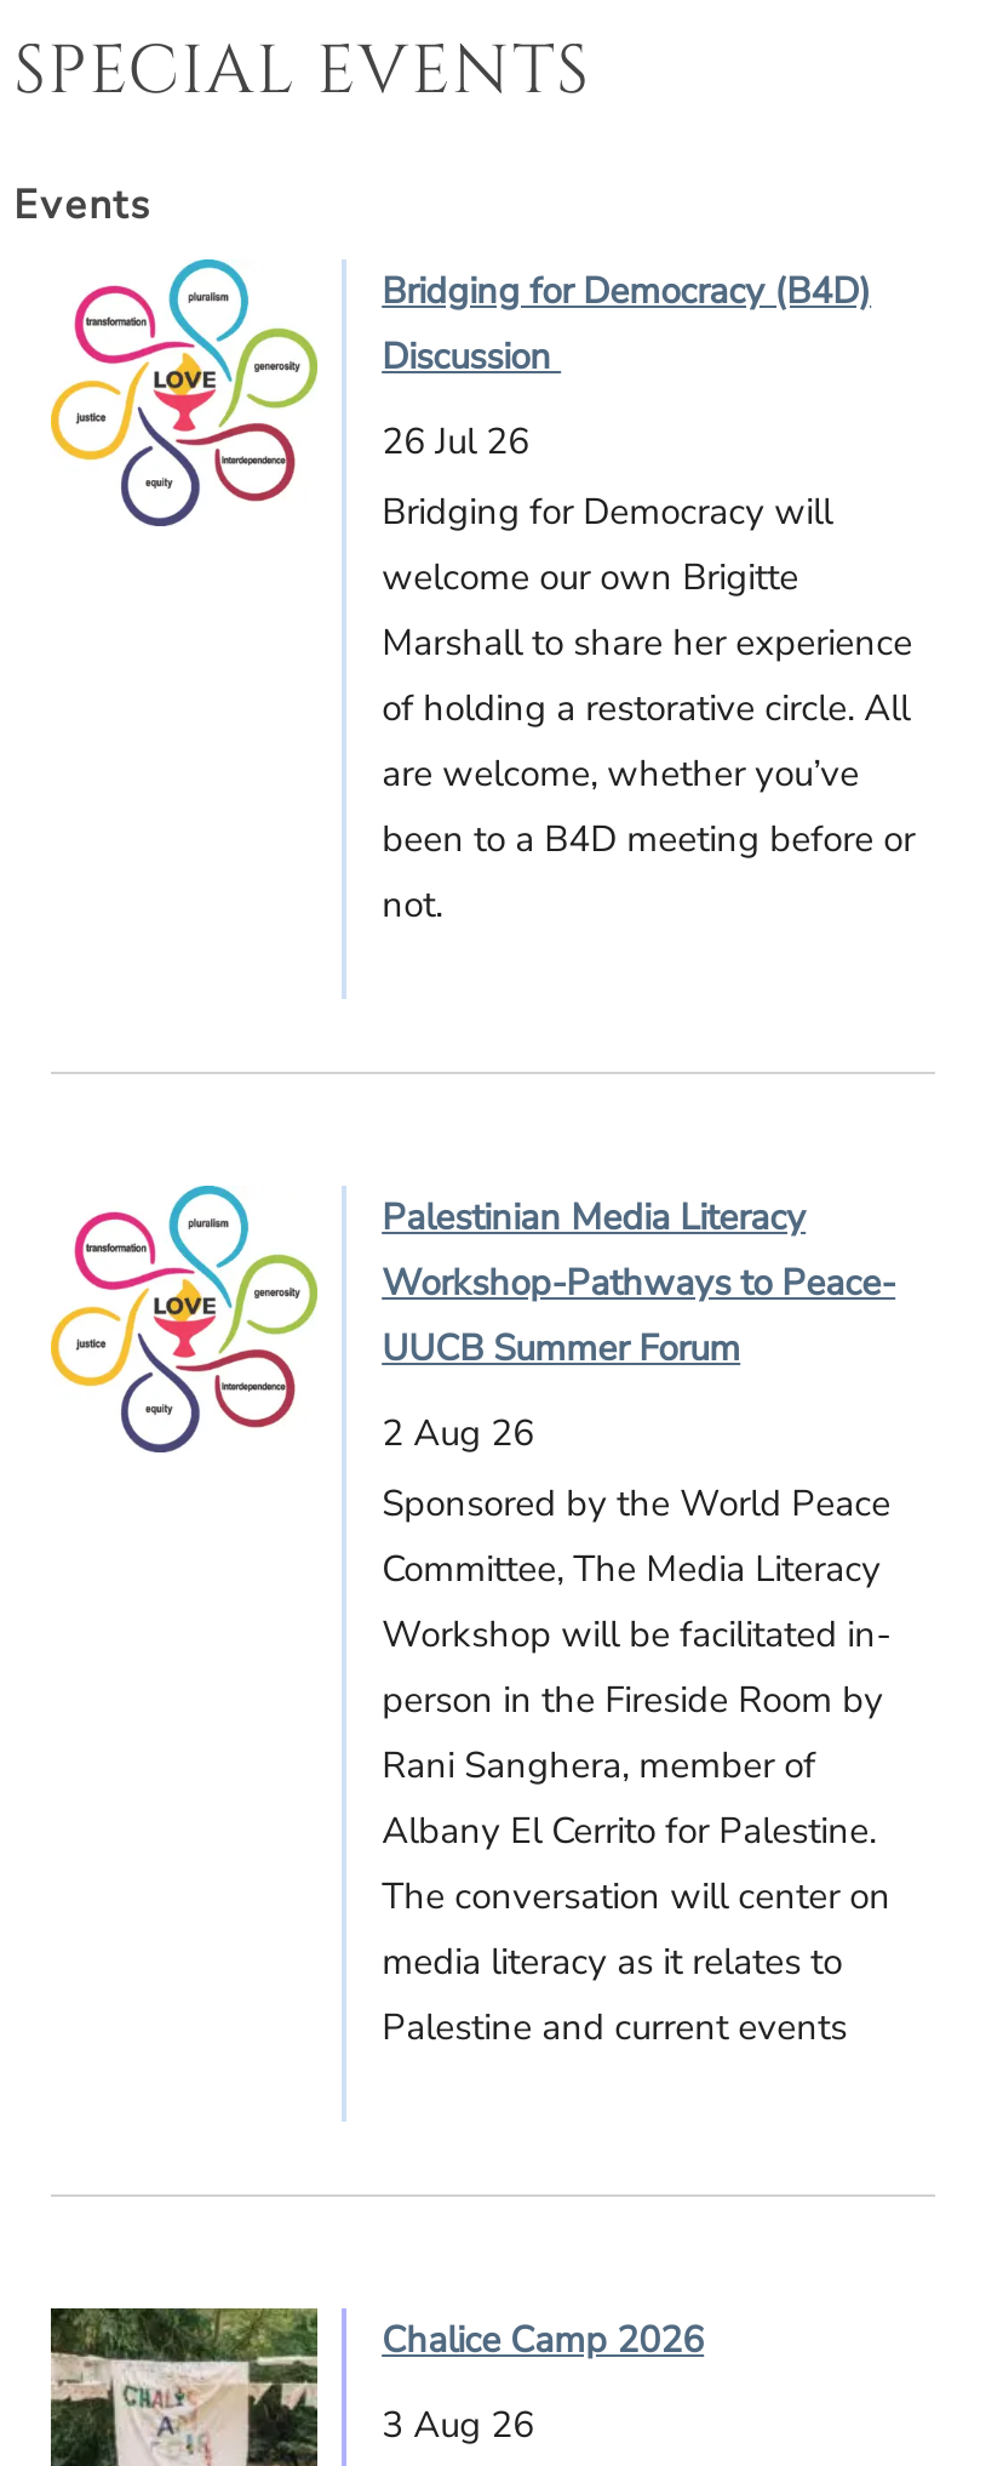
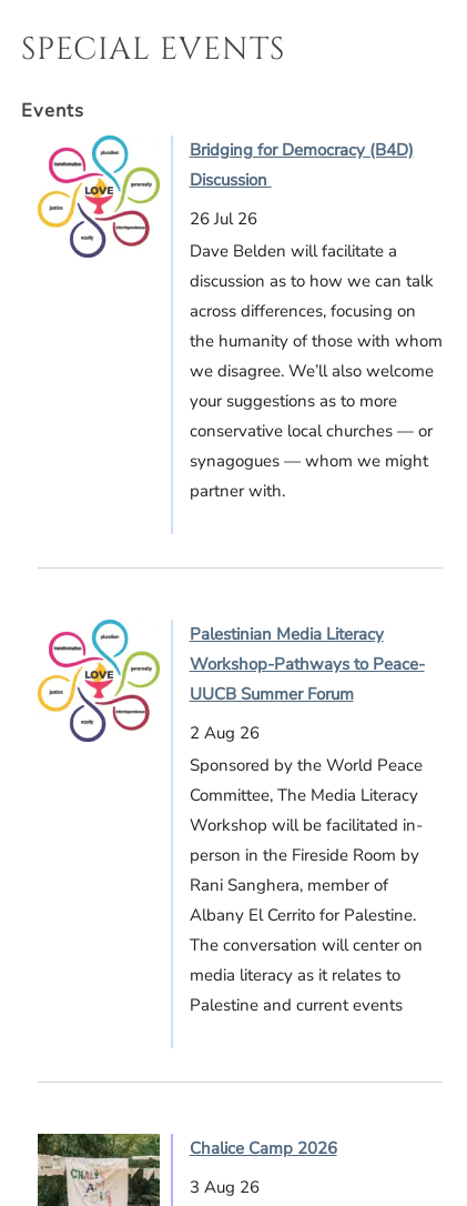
- Bridging for Democracy will
- welcome our own Brigitte
- Marshall to share her experience
- of holding a restorative circle. All
- are welcome, whether you’ve
- been to a B4D meeting before or
- not.
+ Dave Belden will facilitate a
+ discussion as to how we can talk
+ across differences, focusing on
+ the humanity of those with whom
+ we disagree. We’ll also welcome
+ your suggestions as to more
+ conservative local churches — or
+ synagogues — whom we might
+ partner with.
